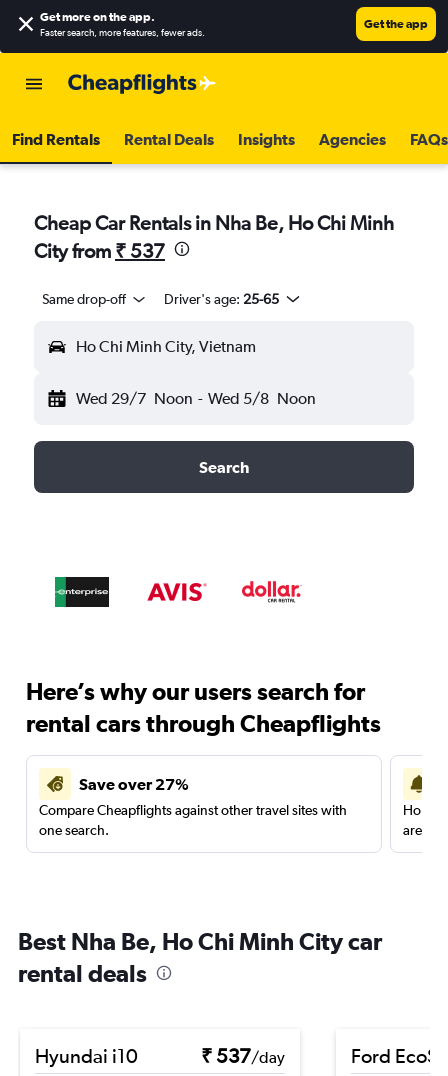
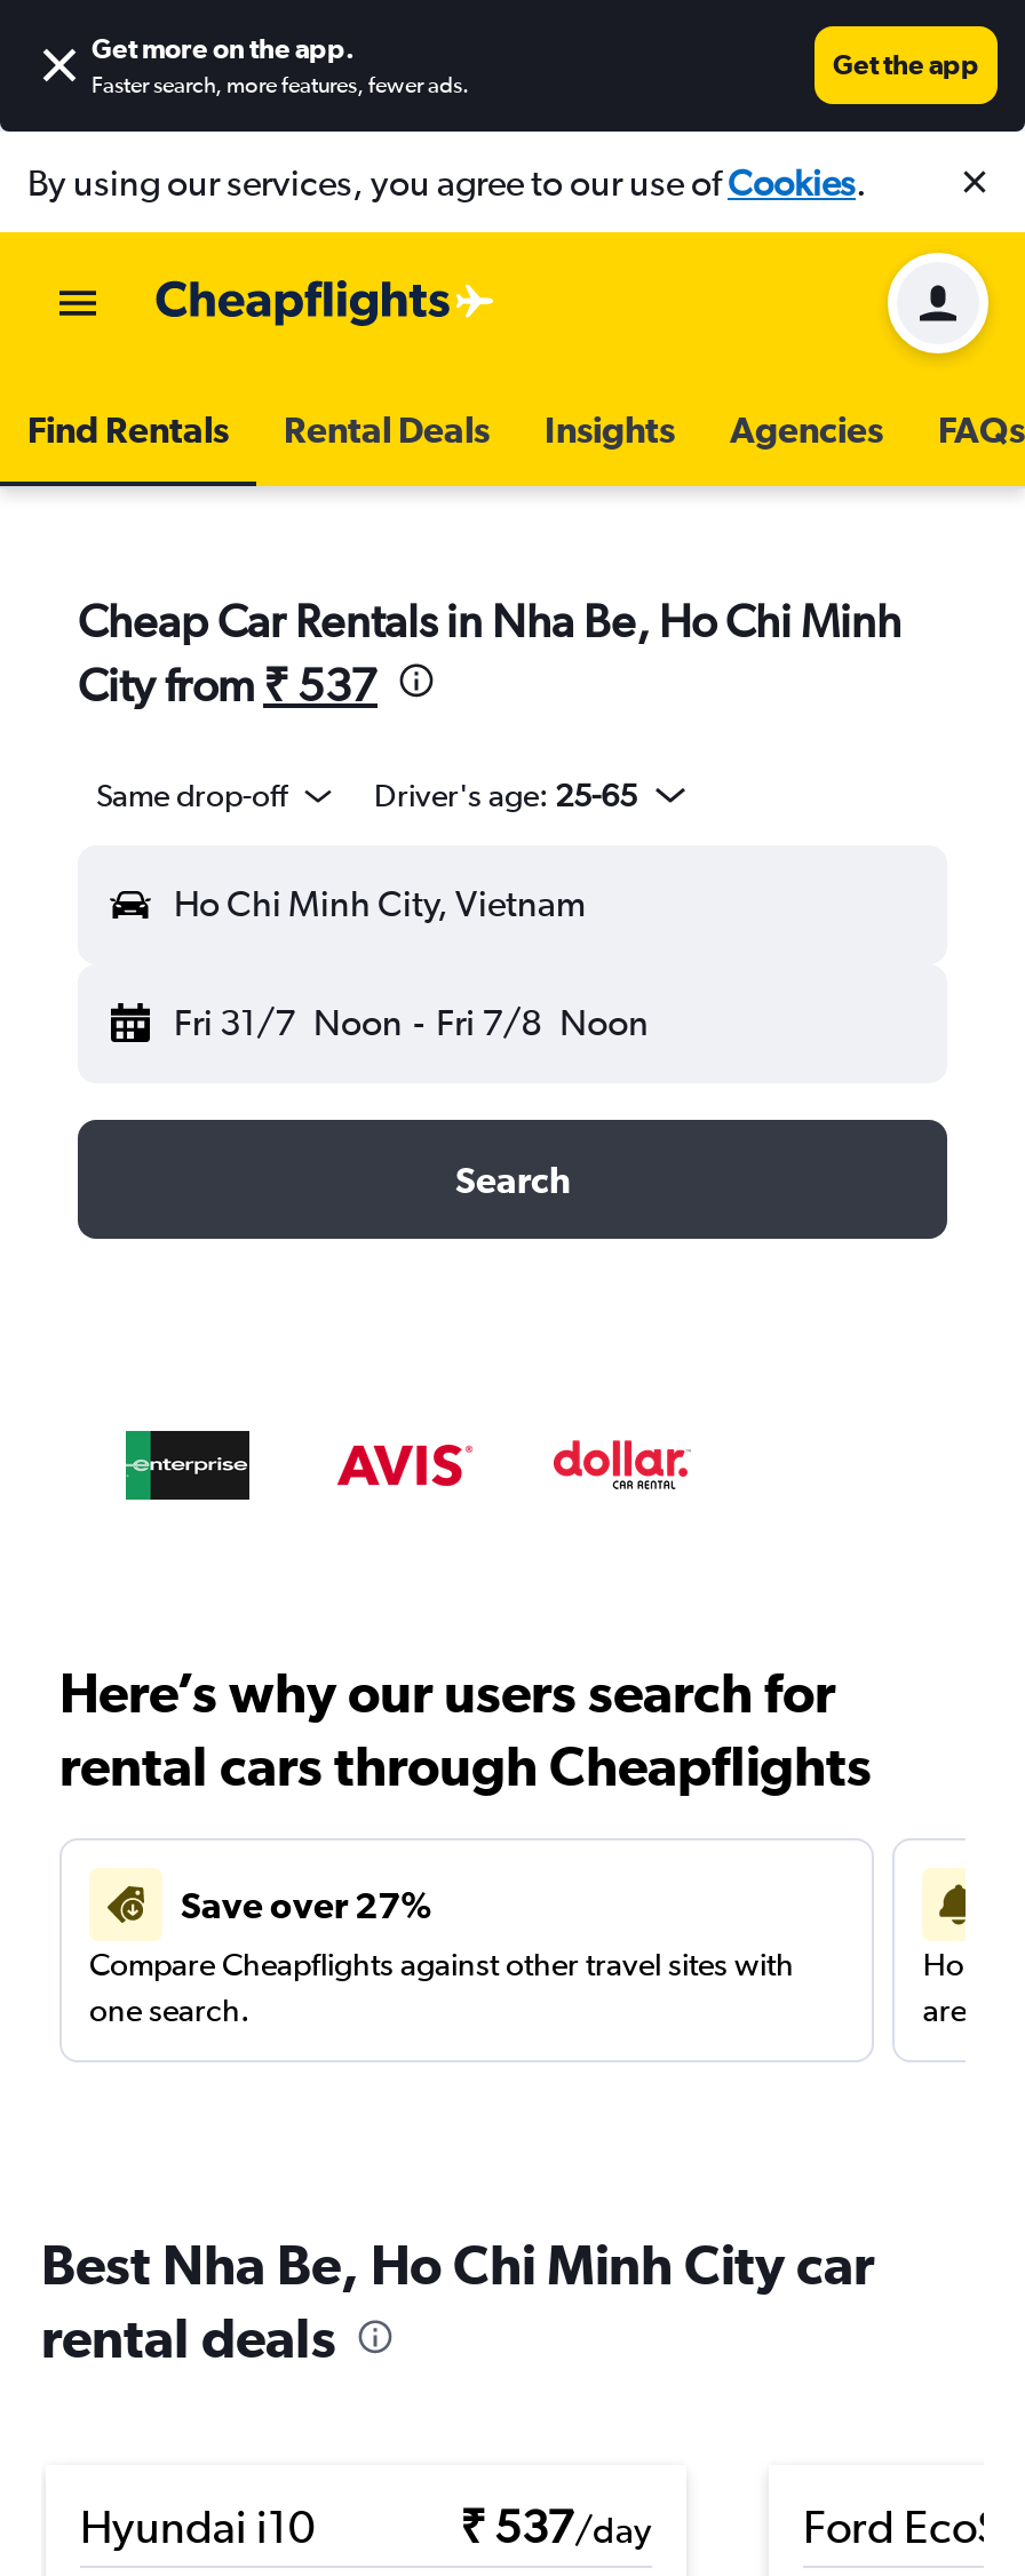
+ By using our services, you agree to our use ofCookies.

+ [image]

- Wed 29/7 Noon - Wed 5/8 Noon
+ Fri 31/7 Noon - Fri 7/8 Noon
